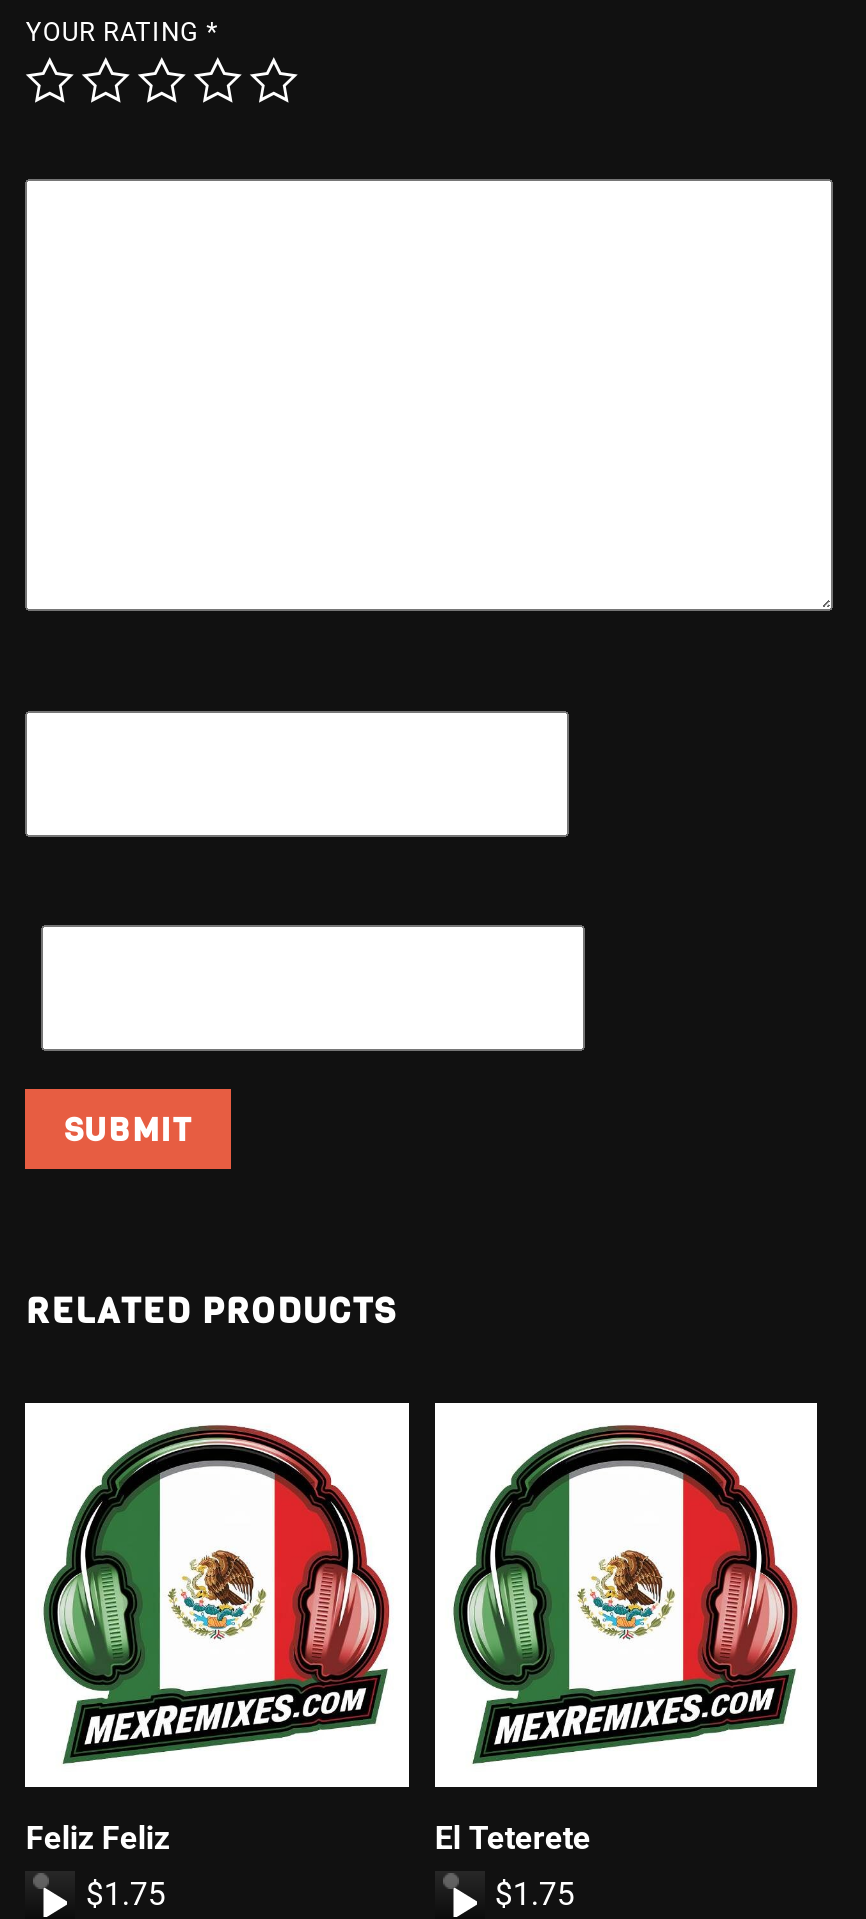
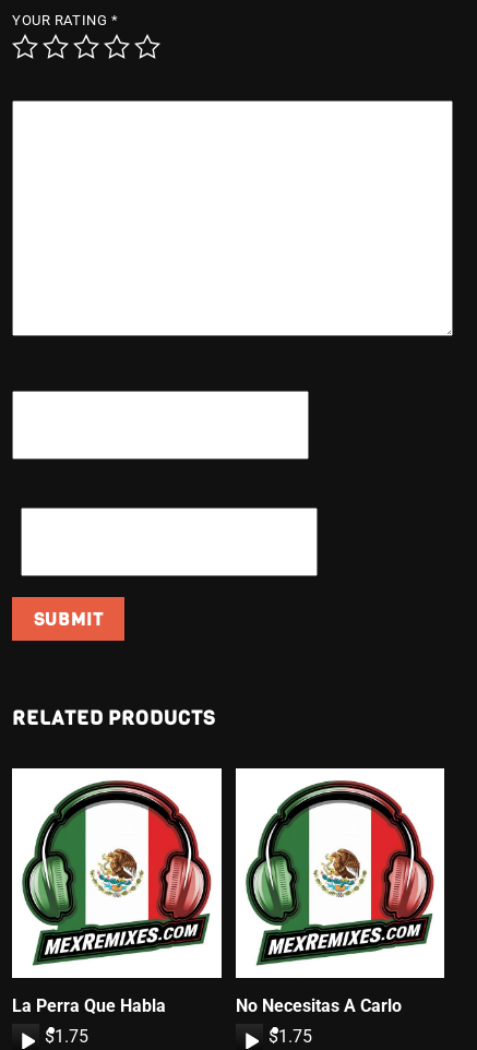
- Feliz Feliz
+ La Perra Que Habla

- El Teterete
+ No Necesitas A Carlo
